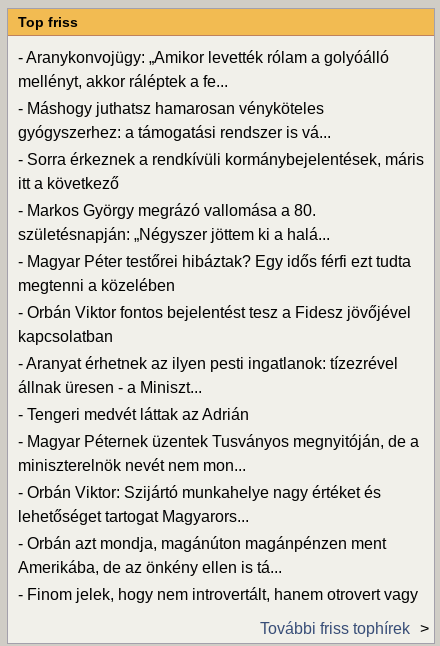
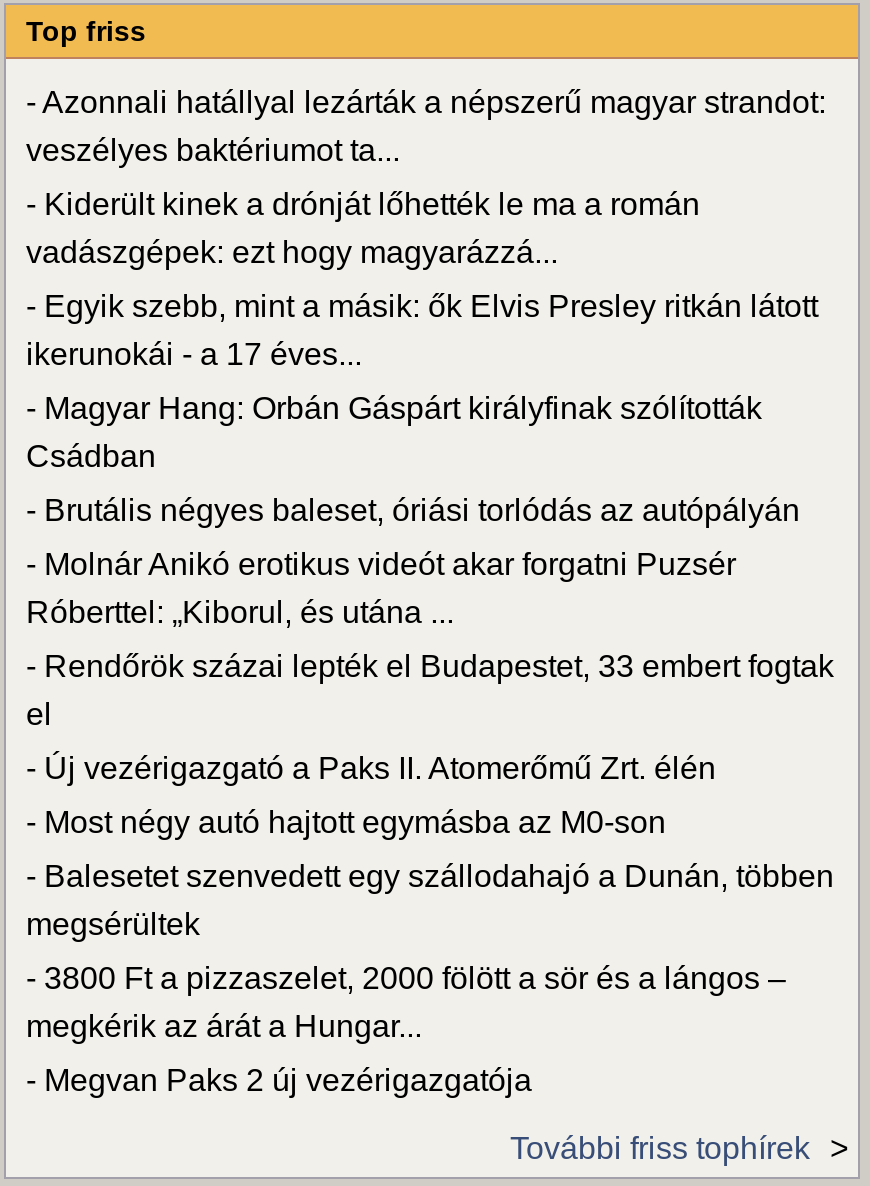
- - Aranykonvojügy: „Amikor levették rólam a golyóálló
- mellényt, akkor ráléptek a fe...
+ - Azonnali hatállyal lezárták a népszerű magyar strandot:
+ veszélyes baktériumot ta...

- - Máshogy juthatsz hamarosan vényköteles
- gyógyszerhez: a támogatási rendszer is vá...
+ - Kiderült kinek a drónját lőhették le ma a román
+ vadászgépek: ezt hogy magyarázzá...

- - Sorra érkeznek a rendkívüli kormánybejelentések, máris
- itt a következő
+ - Egyik szebb, mint a másik: ők Elvis Presley ritkán látott
+ ikerunokái - a 17 éves...

- - Markos György megrázó vallomása a 80.
- születésnapján: „Négyszer jöttem ki a halá...
+ - Magyar Hang: Orbán Gáspárt királyfinak szólították
+ Csádban

- - Magyar Péter testőrei hibáztak? Egy idős férfi ezt tudta
- megtenni a közelében
+ - Brutális négyes baleset, óriási torlódás az autópályán

- - Orbán Viktor fontos bejelentést tesz a Fidesz jövőjével
- kapcsolatban
+ - Molnár Anikó erotikus videót akar forgatni Puzsér
+ Róberttel: „Kiborul, és utána ...

- - Aranyat érhetnek az ilyen pesti ingatlanok: tízezrével
- állnak üresen - a Miniszt...
+ - Rendőrök százai lepték el Budapestet, 33 embert fogtak
+ el

- - Tengeri medvét láttak az Adrián
+ - Új vezérigazgató a Paks II. Atomerőmű Zrt. élén

- - Magyar Péternek üzentek Tusványos megnyitóján, de a
- miniszterelnök nevét nem mon...
+ - Most négy autó hajtott egymásba az M0-son

- - Orbán Viktor: Szijártó munkahelye nagy értéket és
- lehetőséget tartogat Magyarors...
+ - Balesetet szenvedett egy szállodahajó a Dunán, többen
+ megsérültek

- - Orbán azt mondja, magánúton magánpénzen ment
- Amerikába, de az önkény ellen is tá...
+ - 3800 Ft a pizzaszelet, 2000 fölött a sör és a lángos –
+ megkérik az árát a Hungar...

- - Finom jelek, hogy nem introvertált, hanem otrovert vagy
+ - Megvan Paks 2 új vezérigazgatója
